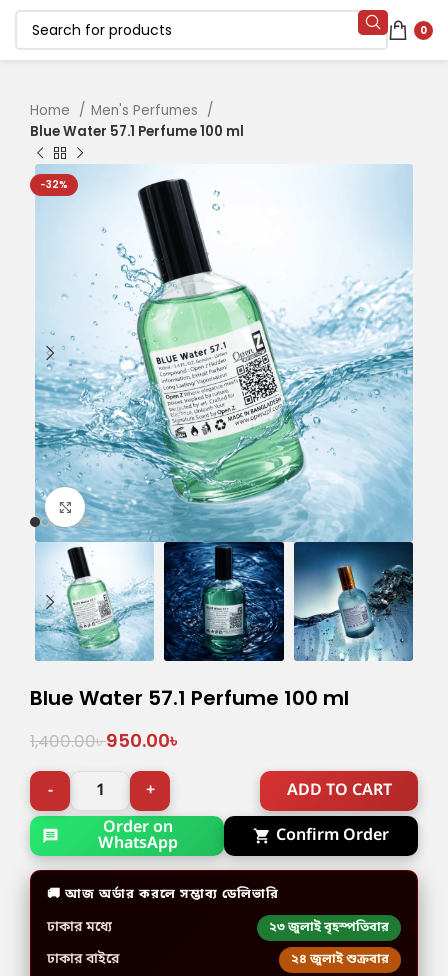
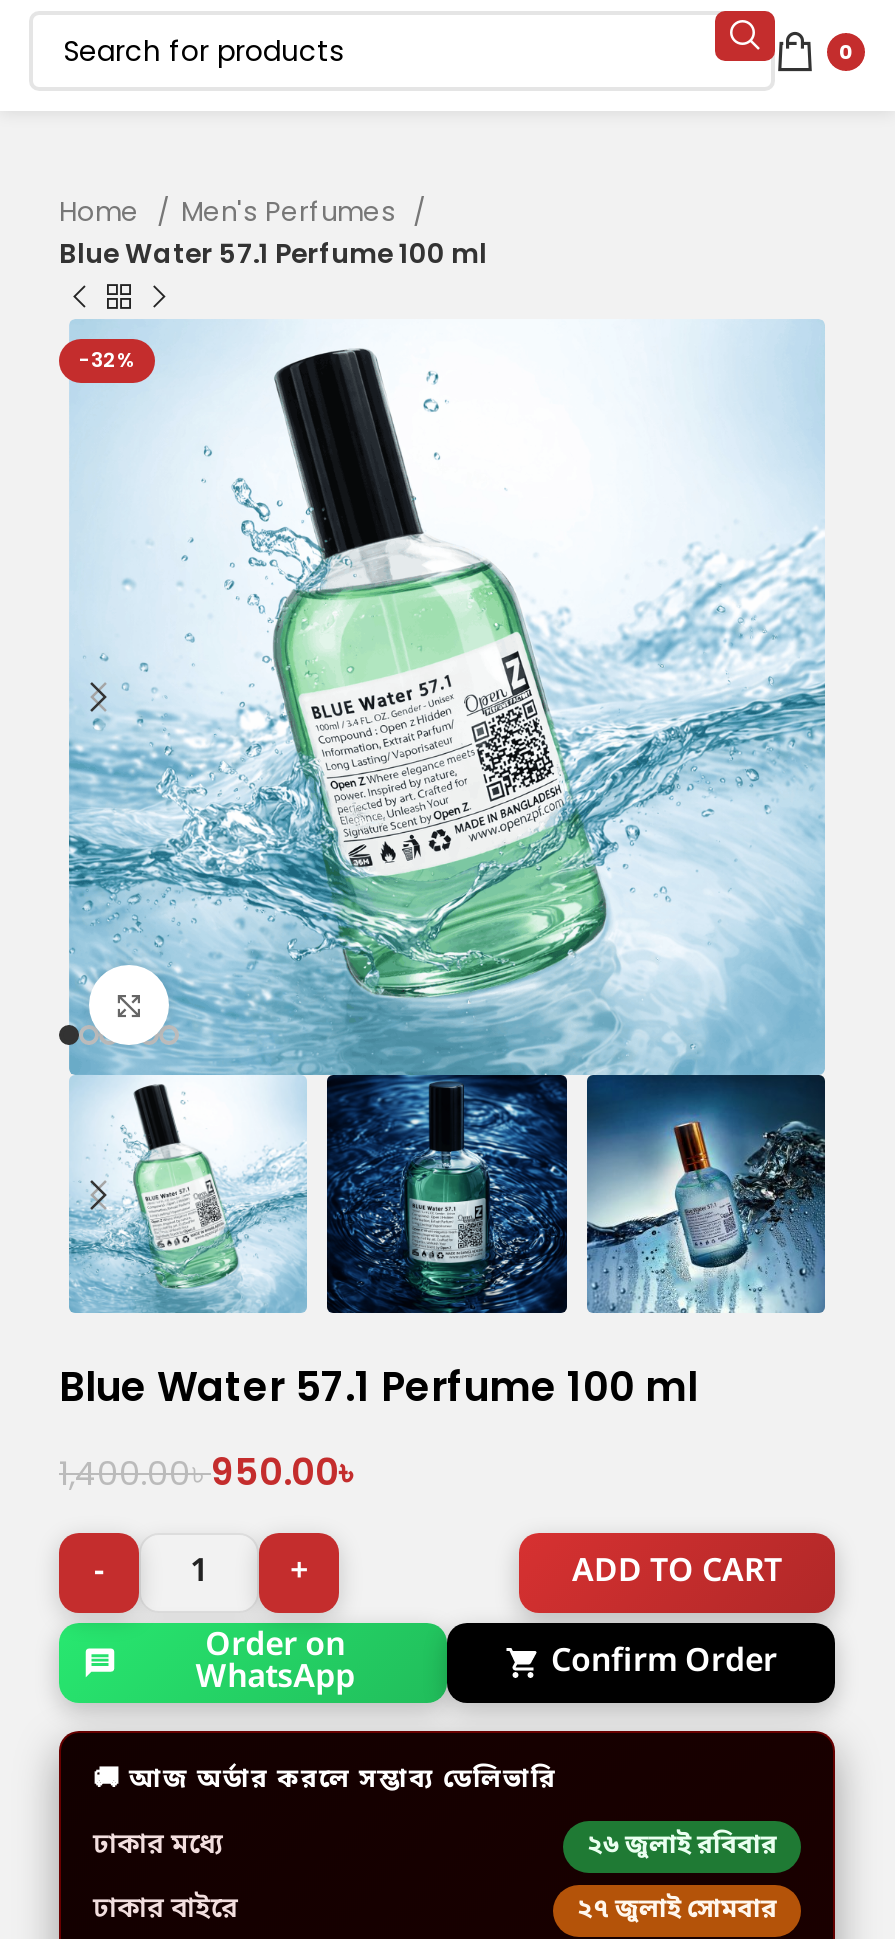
- ২৩ জুলাই বৃহস্পতিবার
+ ২৬ জুলাই রবিবার

- ২৪ জুলাই শুক্রবার
+ ২৭ জুলাই সোমবার
